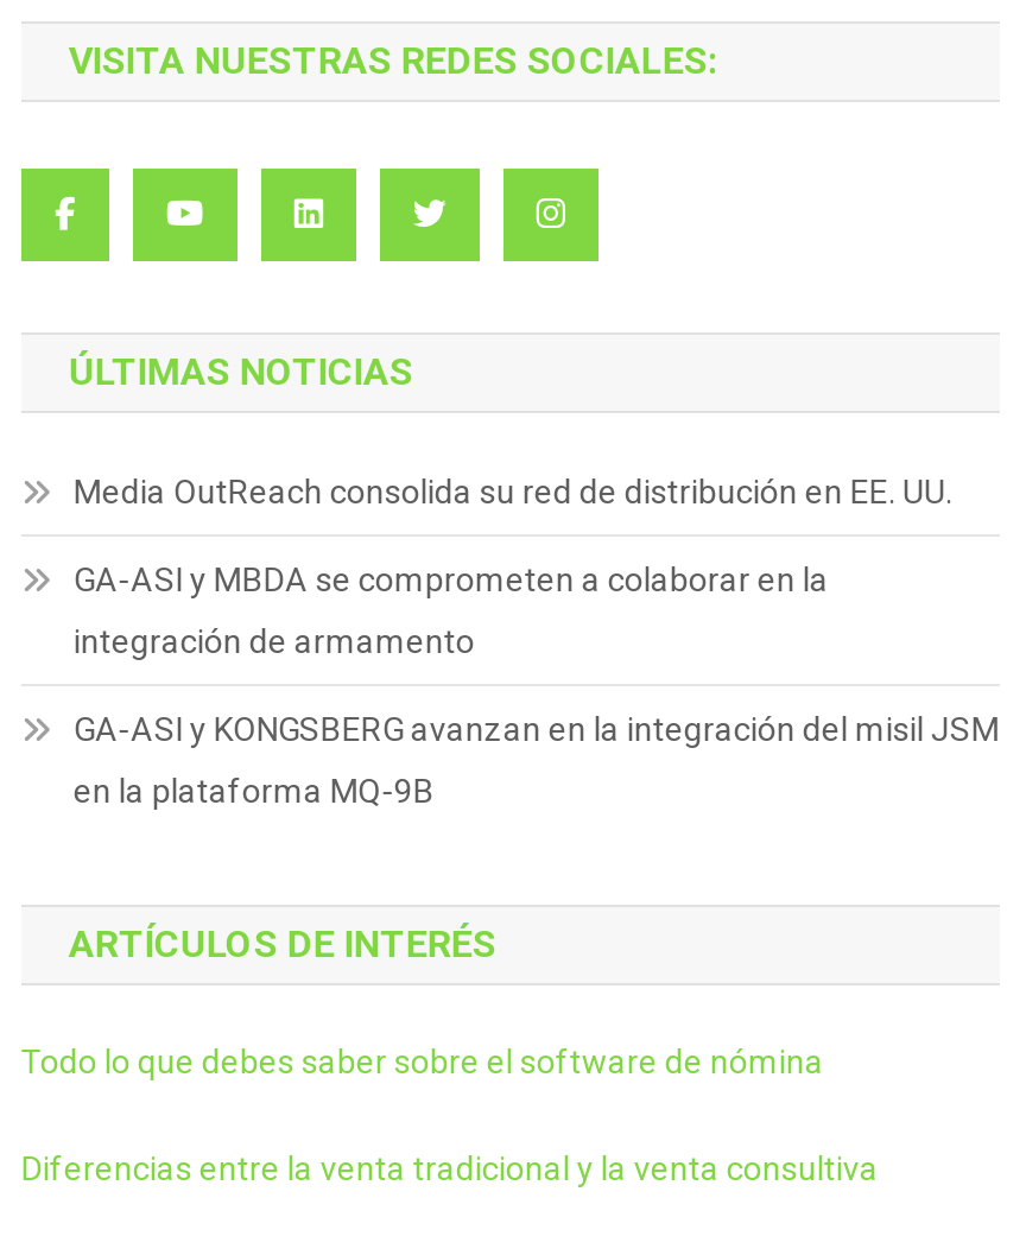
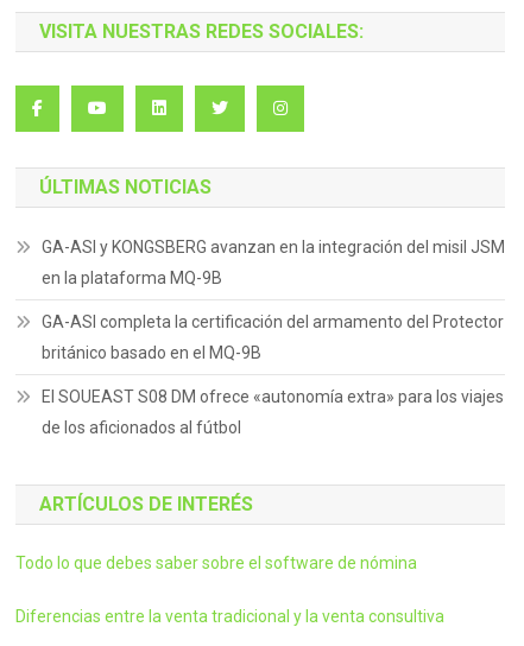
- Media OutReach consolida su red de distribución en EE. UU.
- GA-ASI y MBDA se comprometen a colaborar en la
- integración de armamento

moved up: GA-ASI y KONGSBERG avanzan en la integración del misil JSM | en la plataforma MQ-9B

+ GA-ASI completa la certificación del armamento del Protector
+ británico basado en el MQ-9B
+ El SOUEAST S08 DM ofrece «autonomía extra» para los viajes
+ de los aficionados al fútbol
